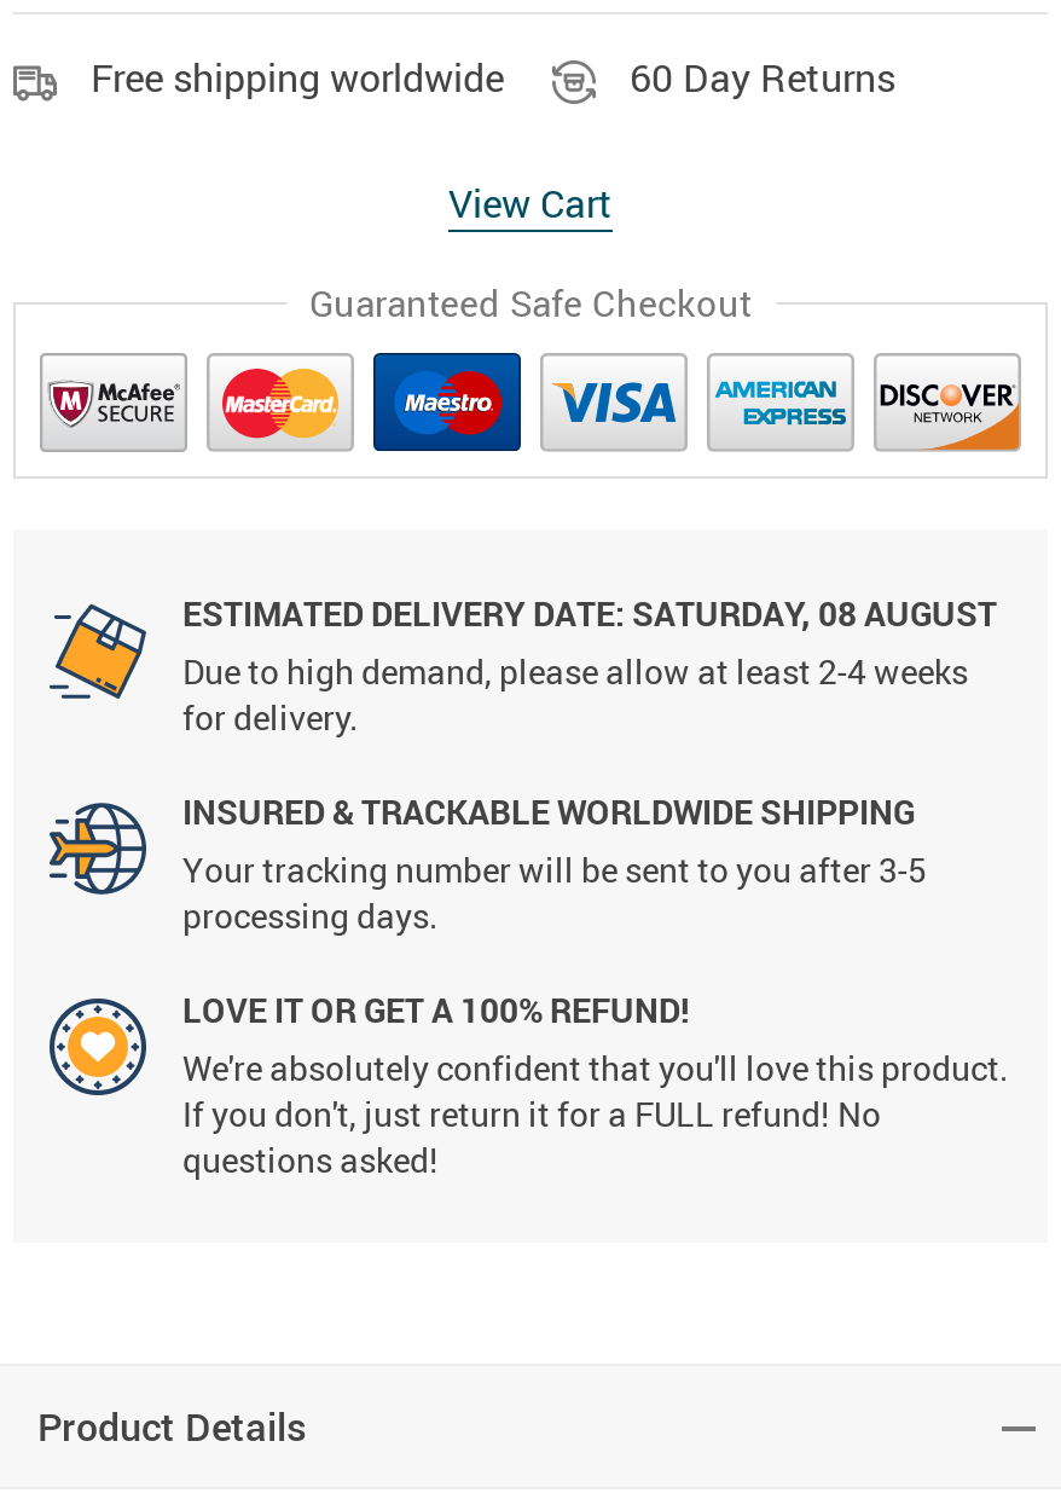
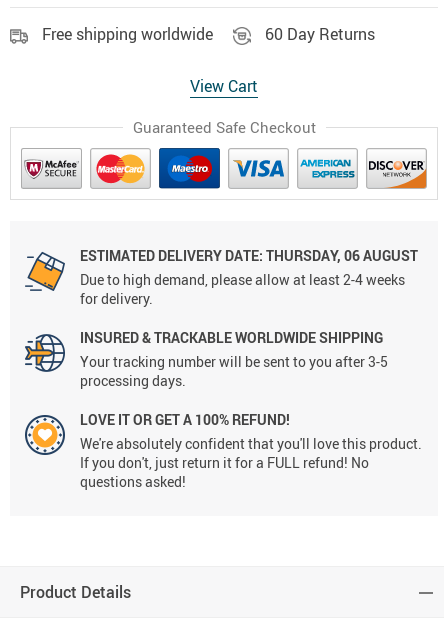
- ESTIMATED DELIVERY DATE: SATURDAY, 08 AUGUST
+ ESTIMATED DELIVERY DATE: THURSDAY, 06 AUGUST
